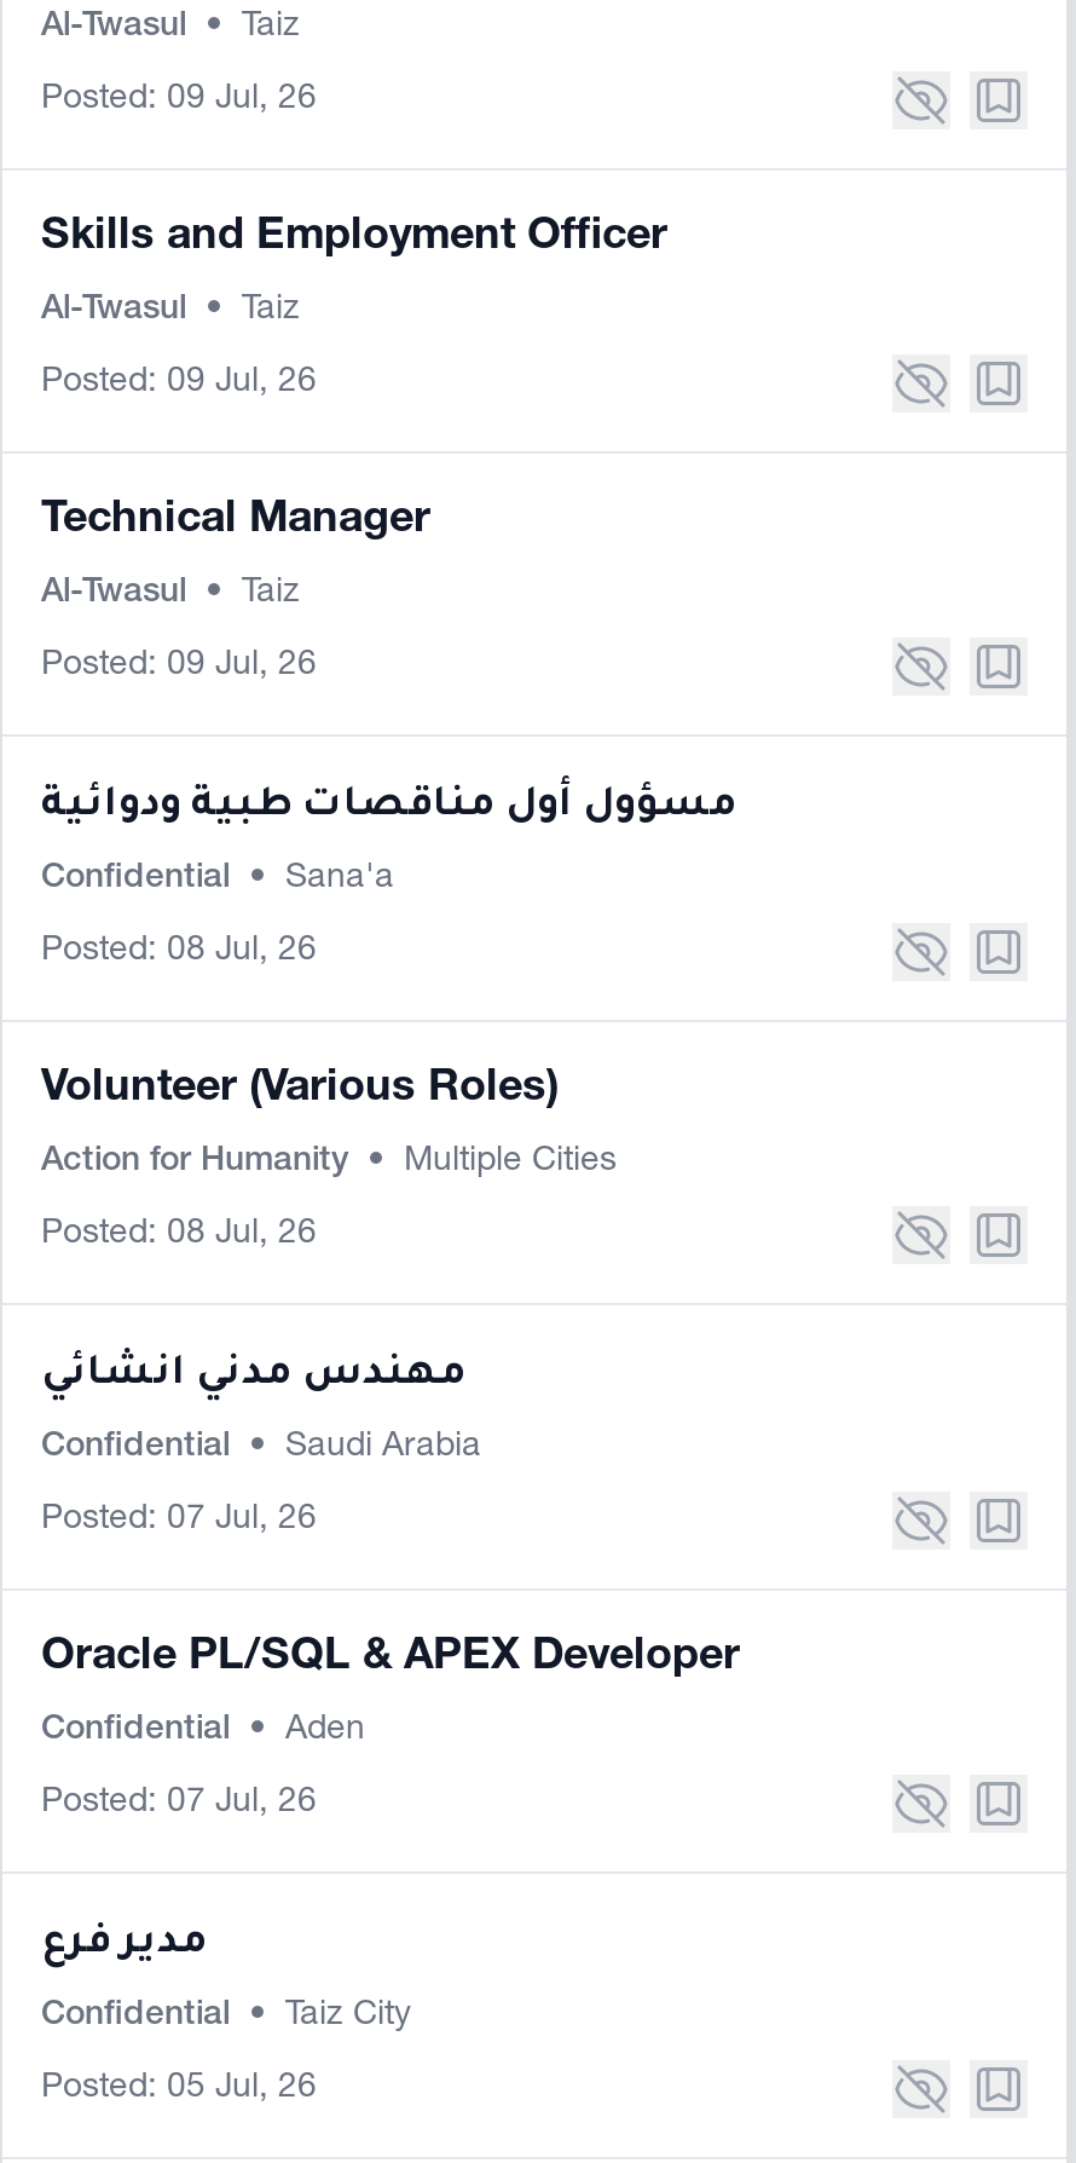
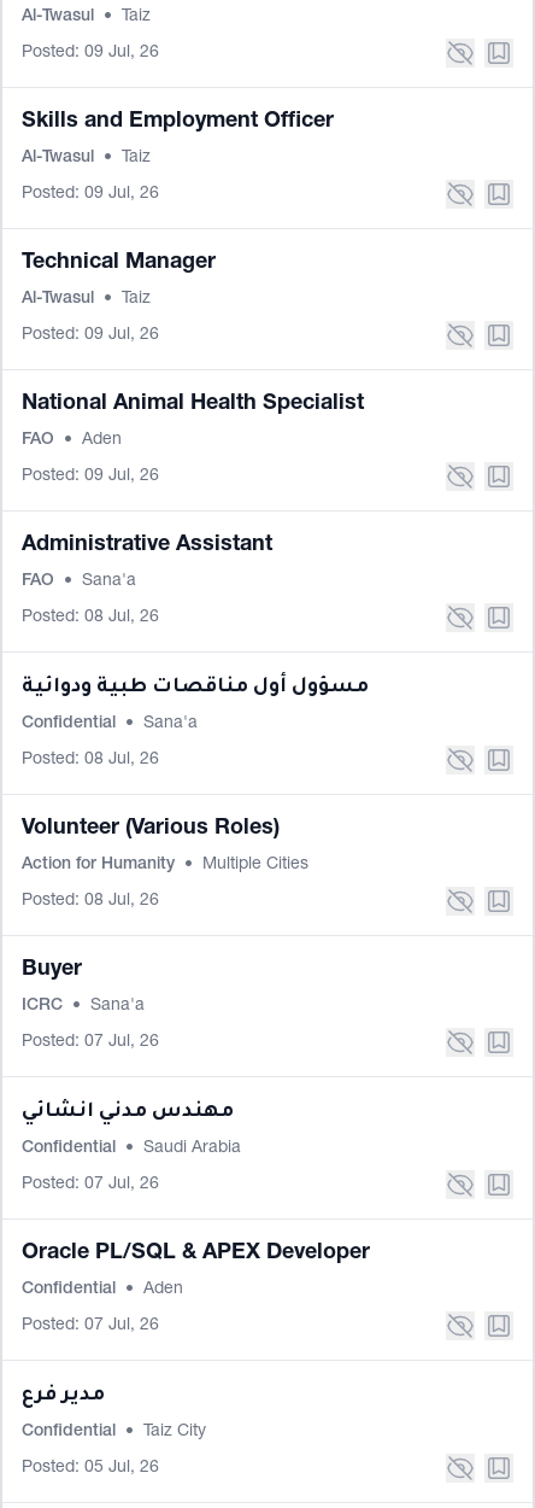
+ National Animal Health Specialist
+ FAO • Aden
+ Posted: 09 Jul, 26
+ Administrative Assistant
+ FAO • Sana'a
+ Posted: 08 Jul, 26

+ Buyer
+ ICRC • Sana'a
+ Posted: 07 Jul, 26
